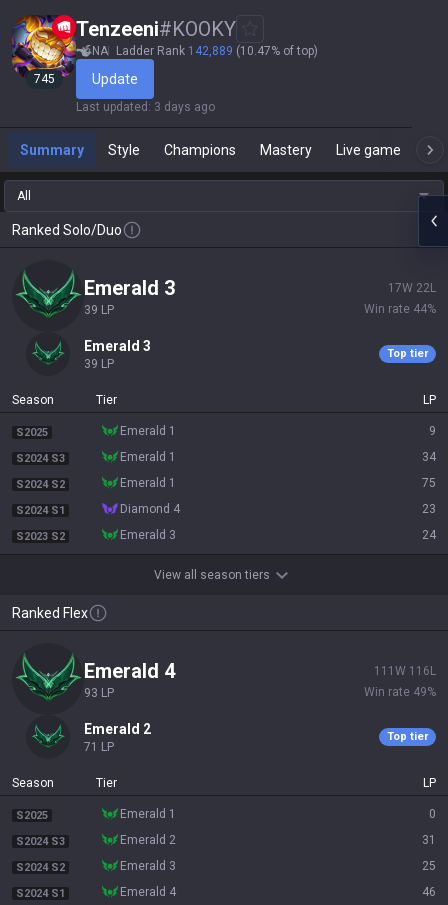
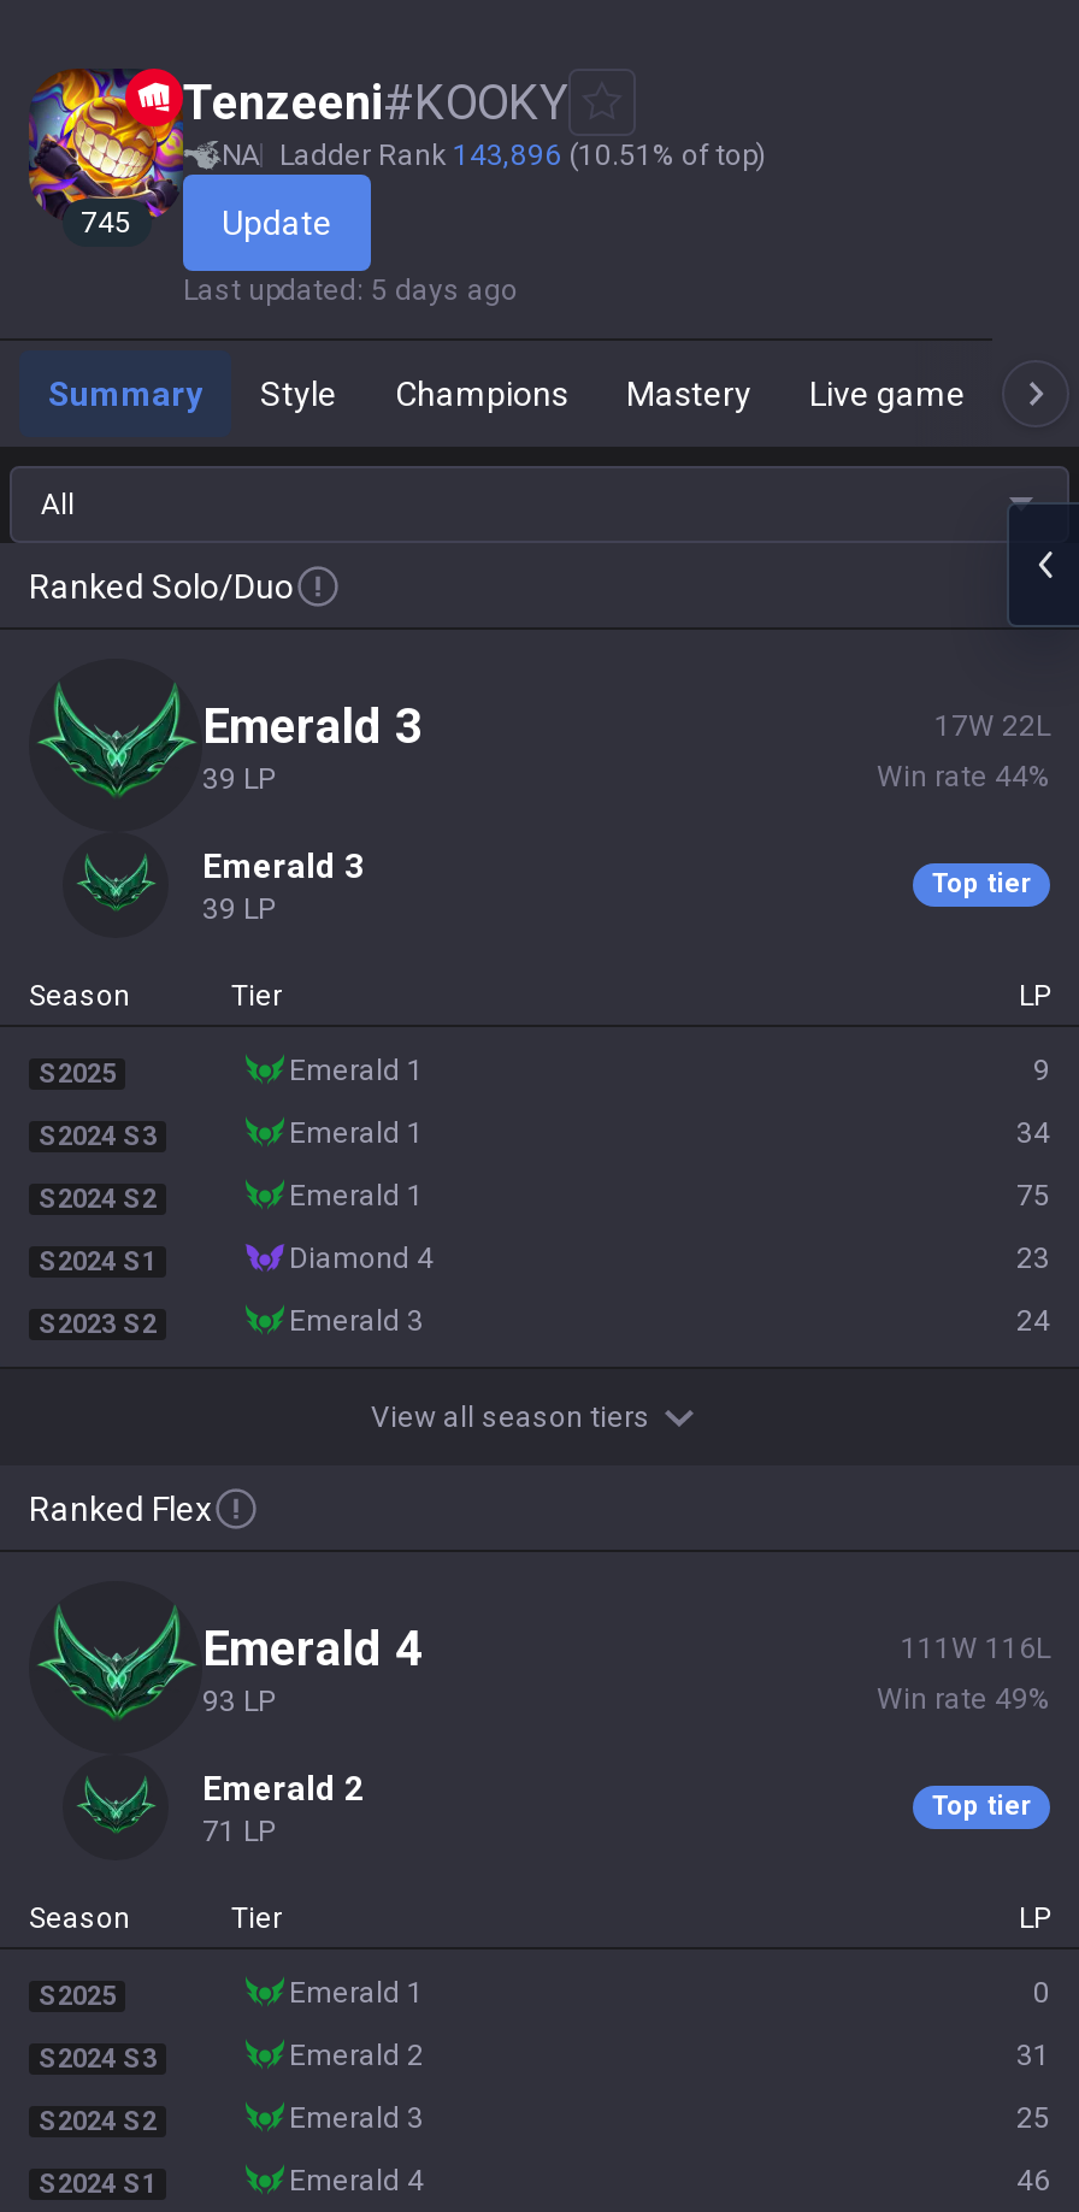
- NA Ladder Rank 142,889 (10.47% of top)
+ NA Ladder Rank 143,896 (10.51% of top)

- Last updated: 3 days ago
+ Last updated: 5 days ago
